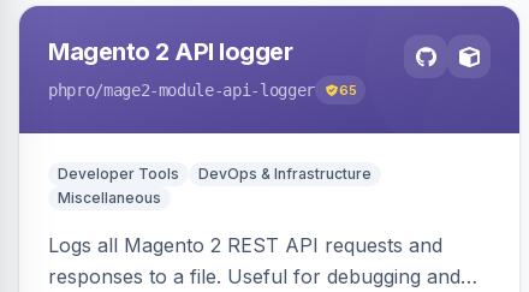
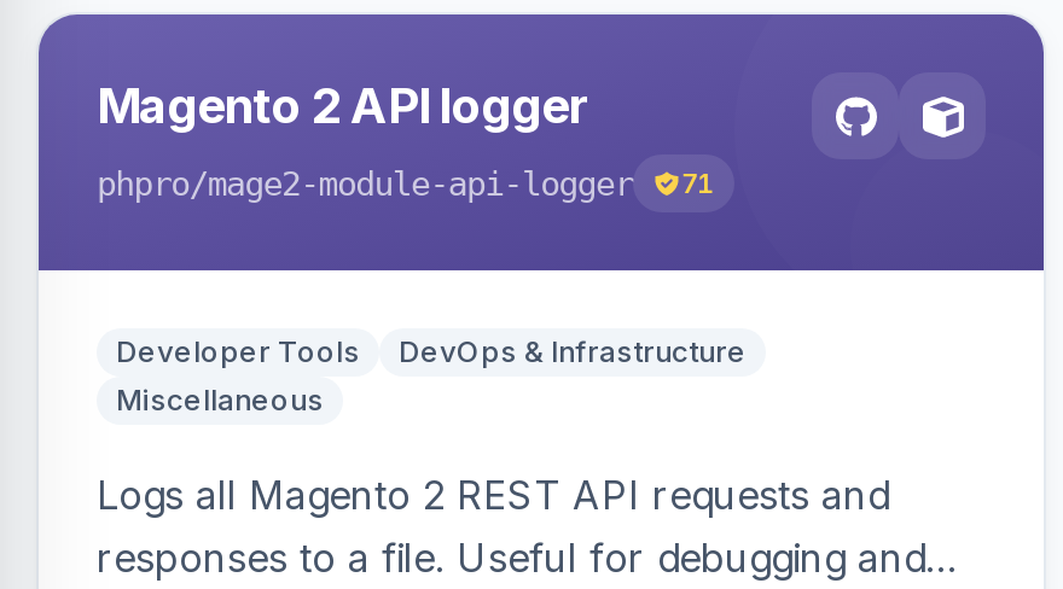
- phpro/mage2-module-api-logger 65
+ phpro/mage2-module-api-logger 71
